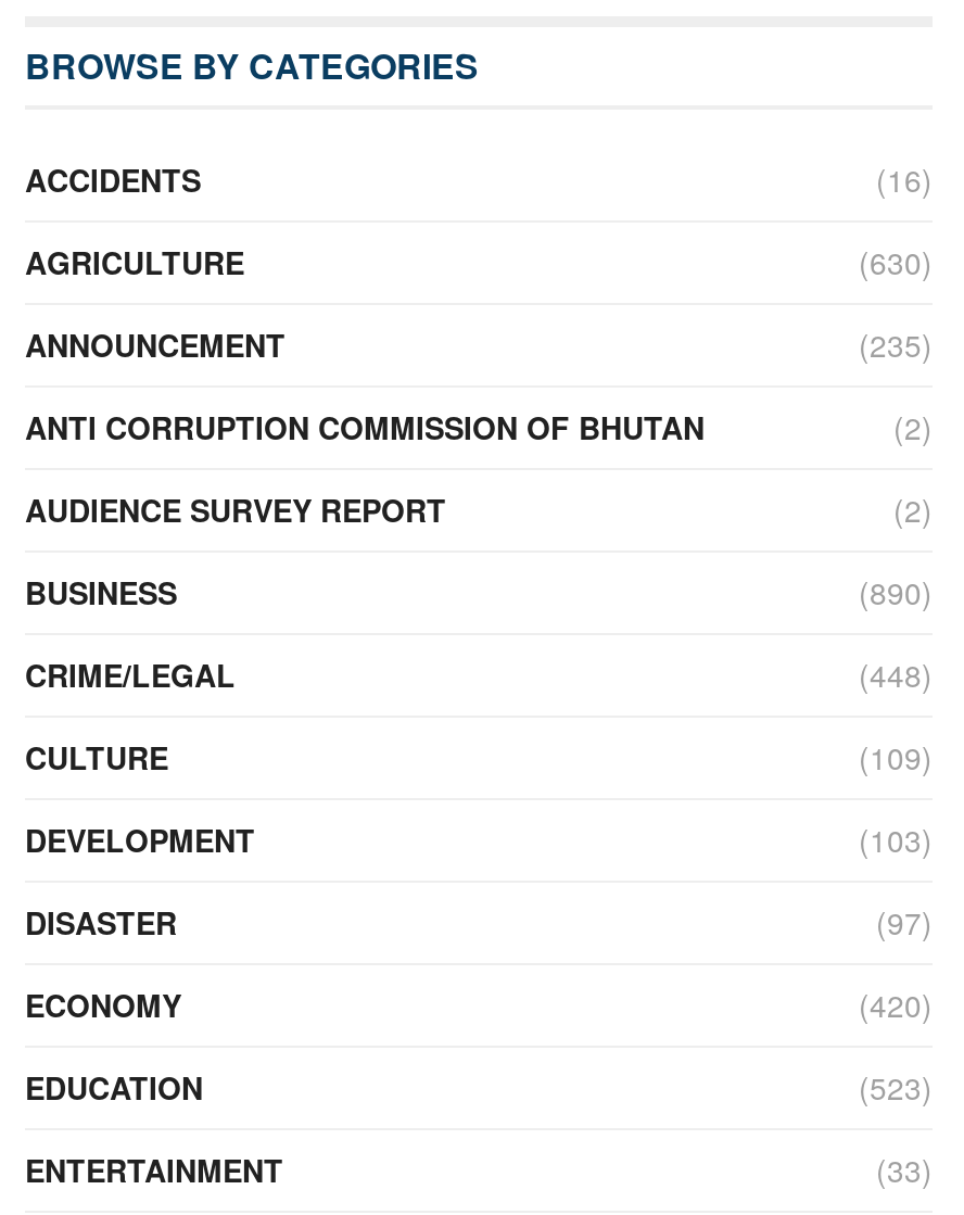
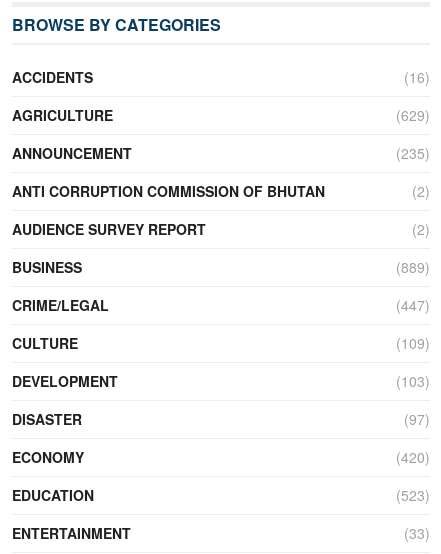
- (630)
+ (629)

- (890)
+ (889)

- (448)
+ (447)
